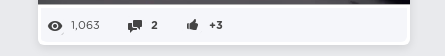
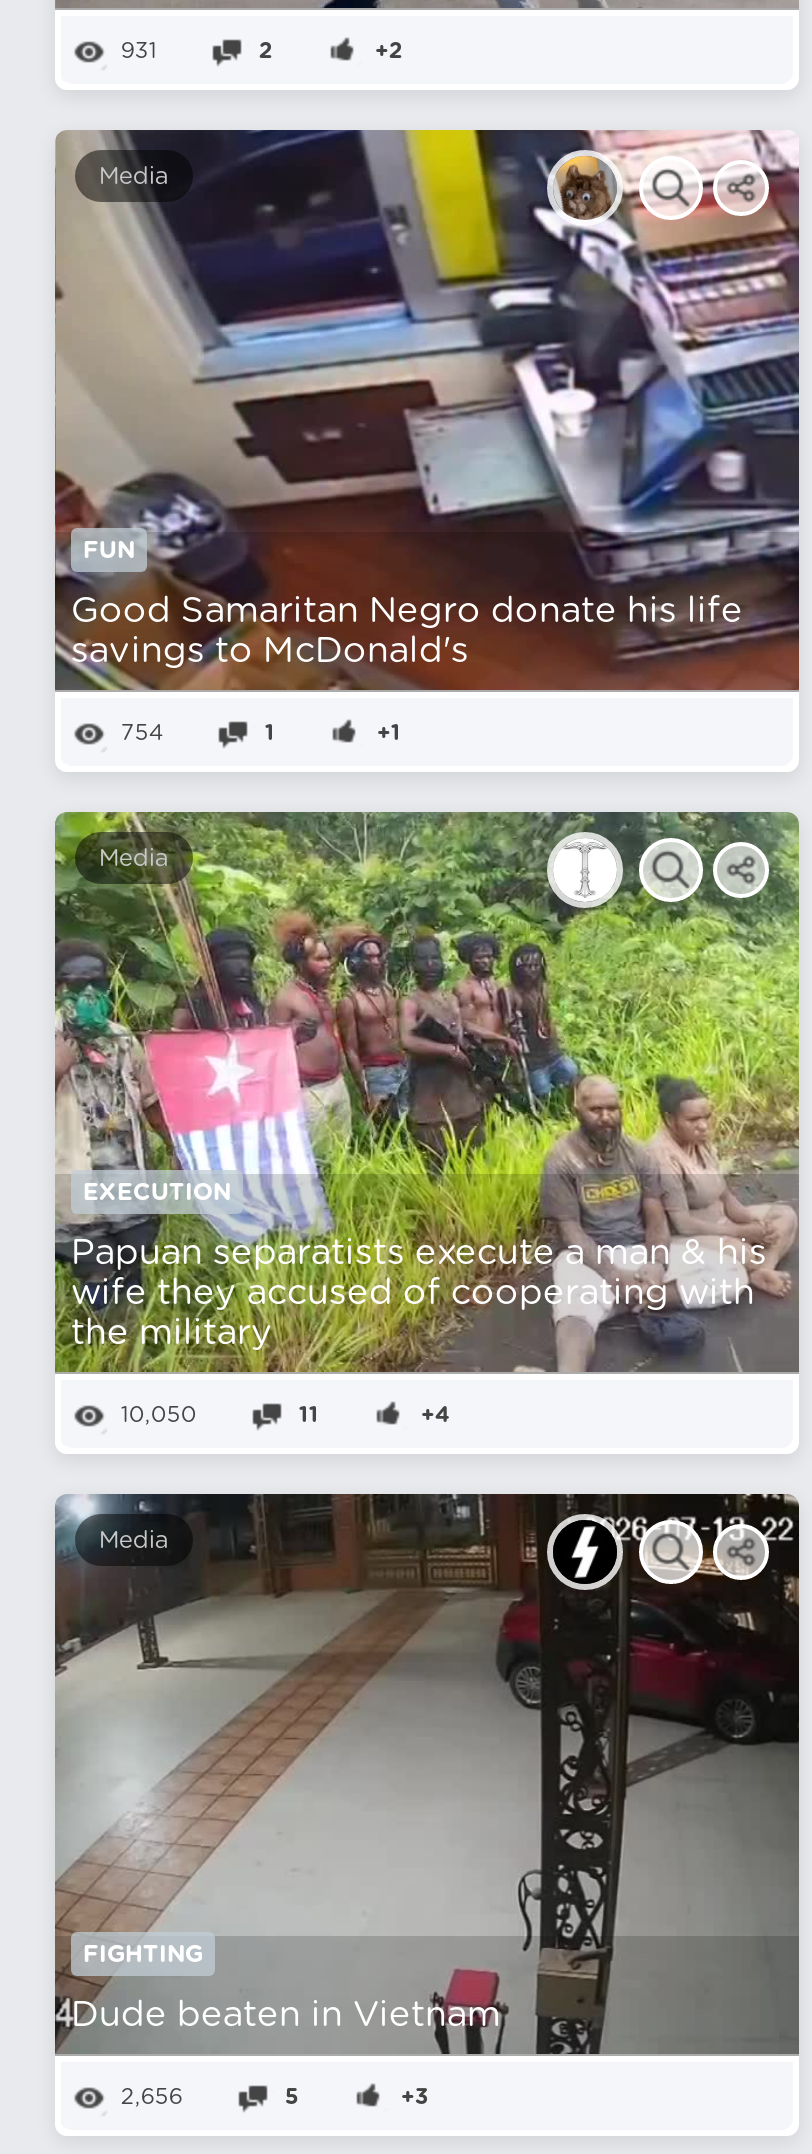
- 1,063
+ 931

+ [image]
+ Media

+ [image]
+ Media

+ [image]
+ Media

+ FUN
+ Good Samaritan Negro donate his life
+ savings to McDonald's
+ 754
+ 1
+ +1

+ EXECUTION
+ Papuan separatists execute a man & his
+ wife they accused of cooperating with
+ the military
+ 10,050
+ 11
+ +4

+ FIGHTING
+ Dude beaten in Vietnam
+ 2,656
+ 5

+ +2
